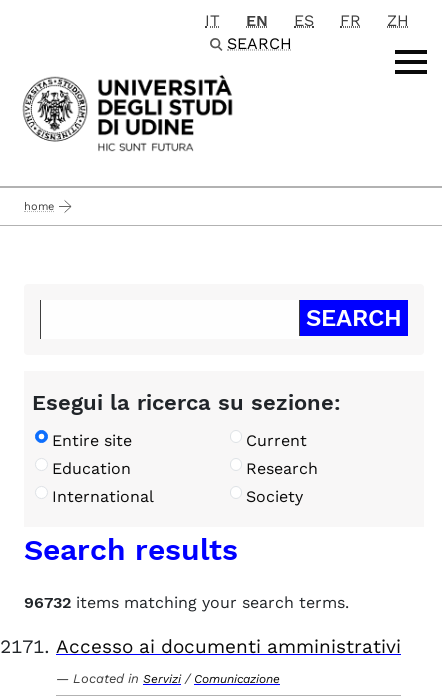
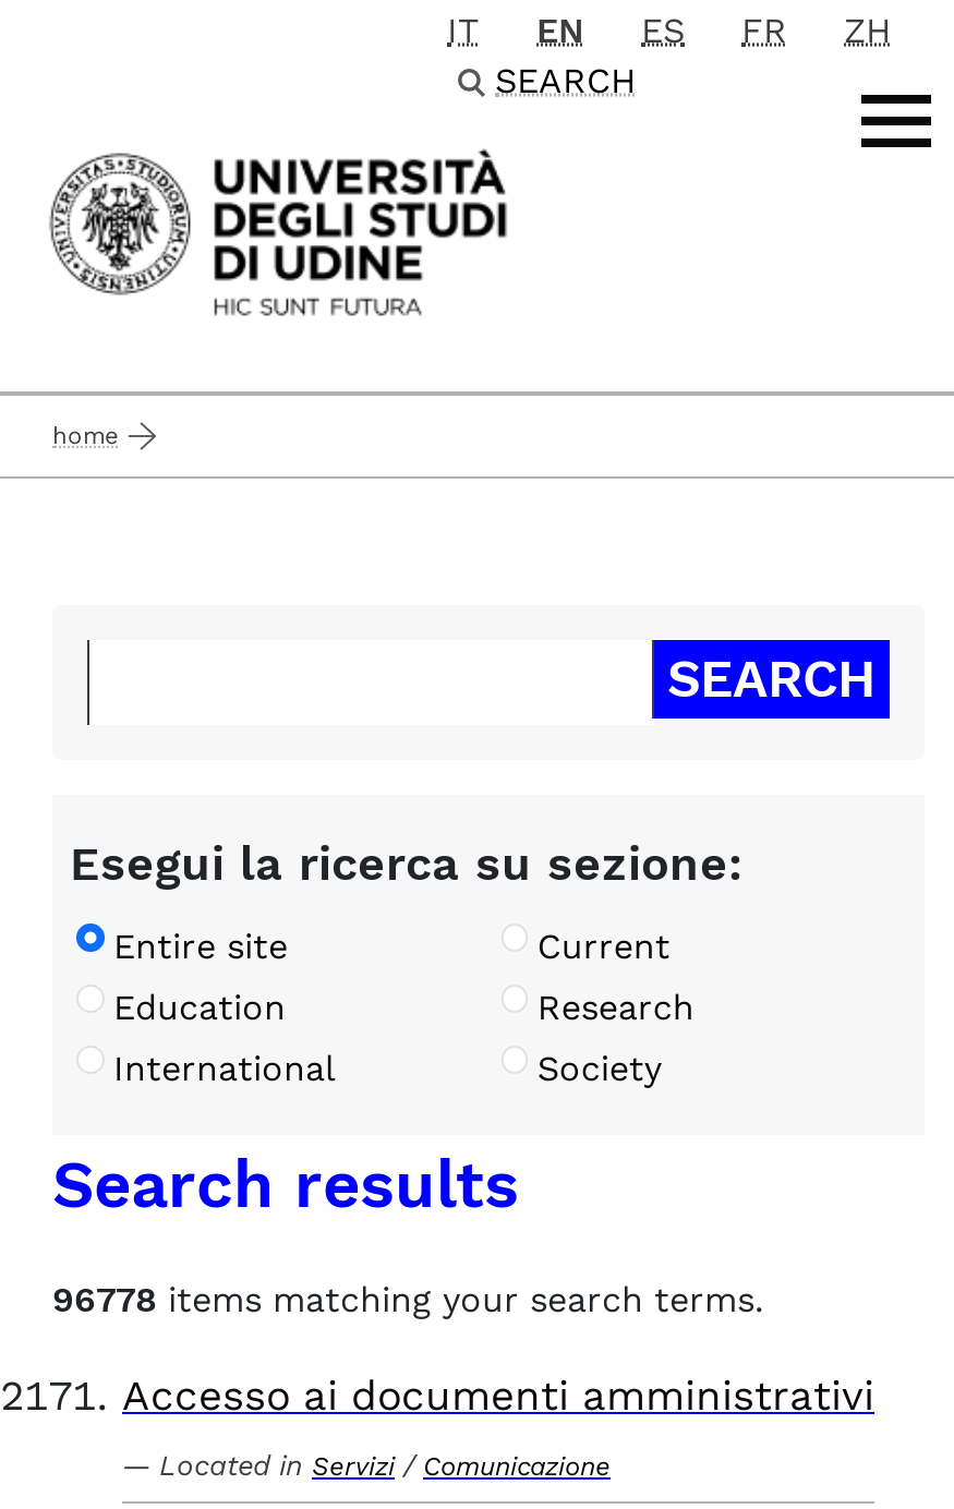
- 96732 items matching your search terms.
+ 96778 items matching your search terms.
